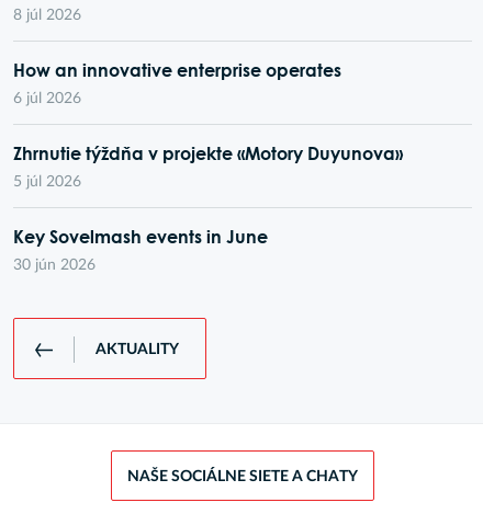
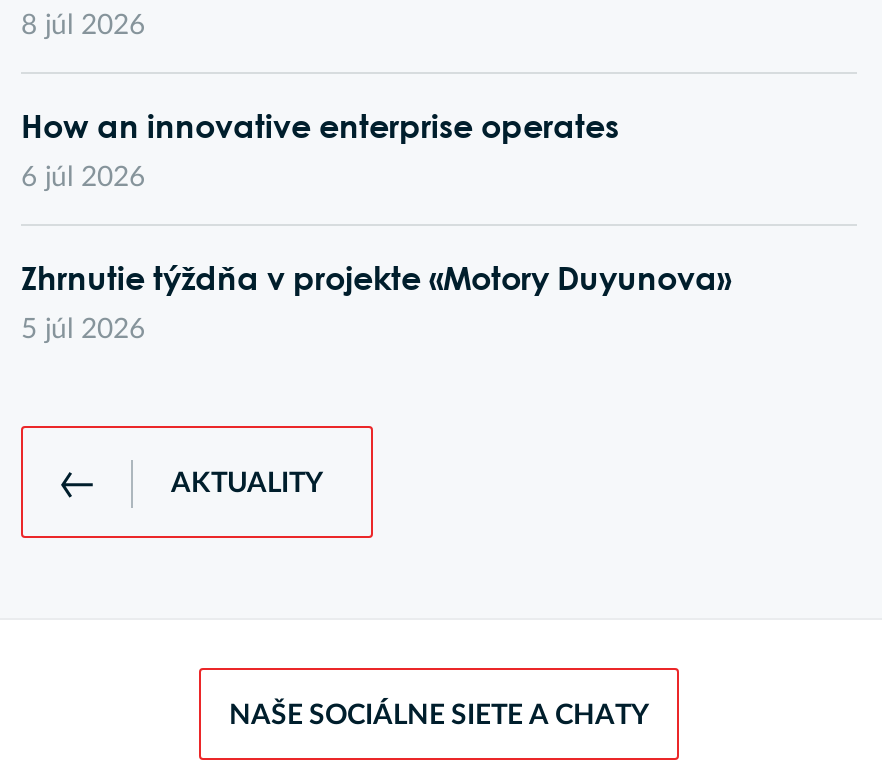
- Key Sovelmash events in June
- 30 jún 2026
